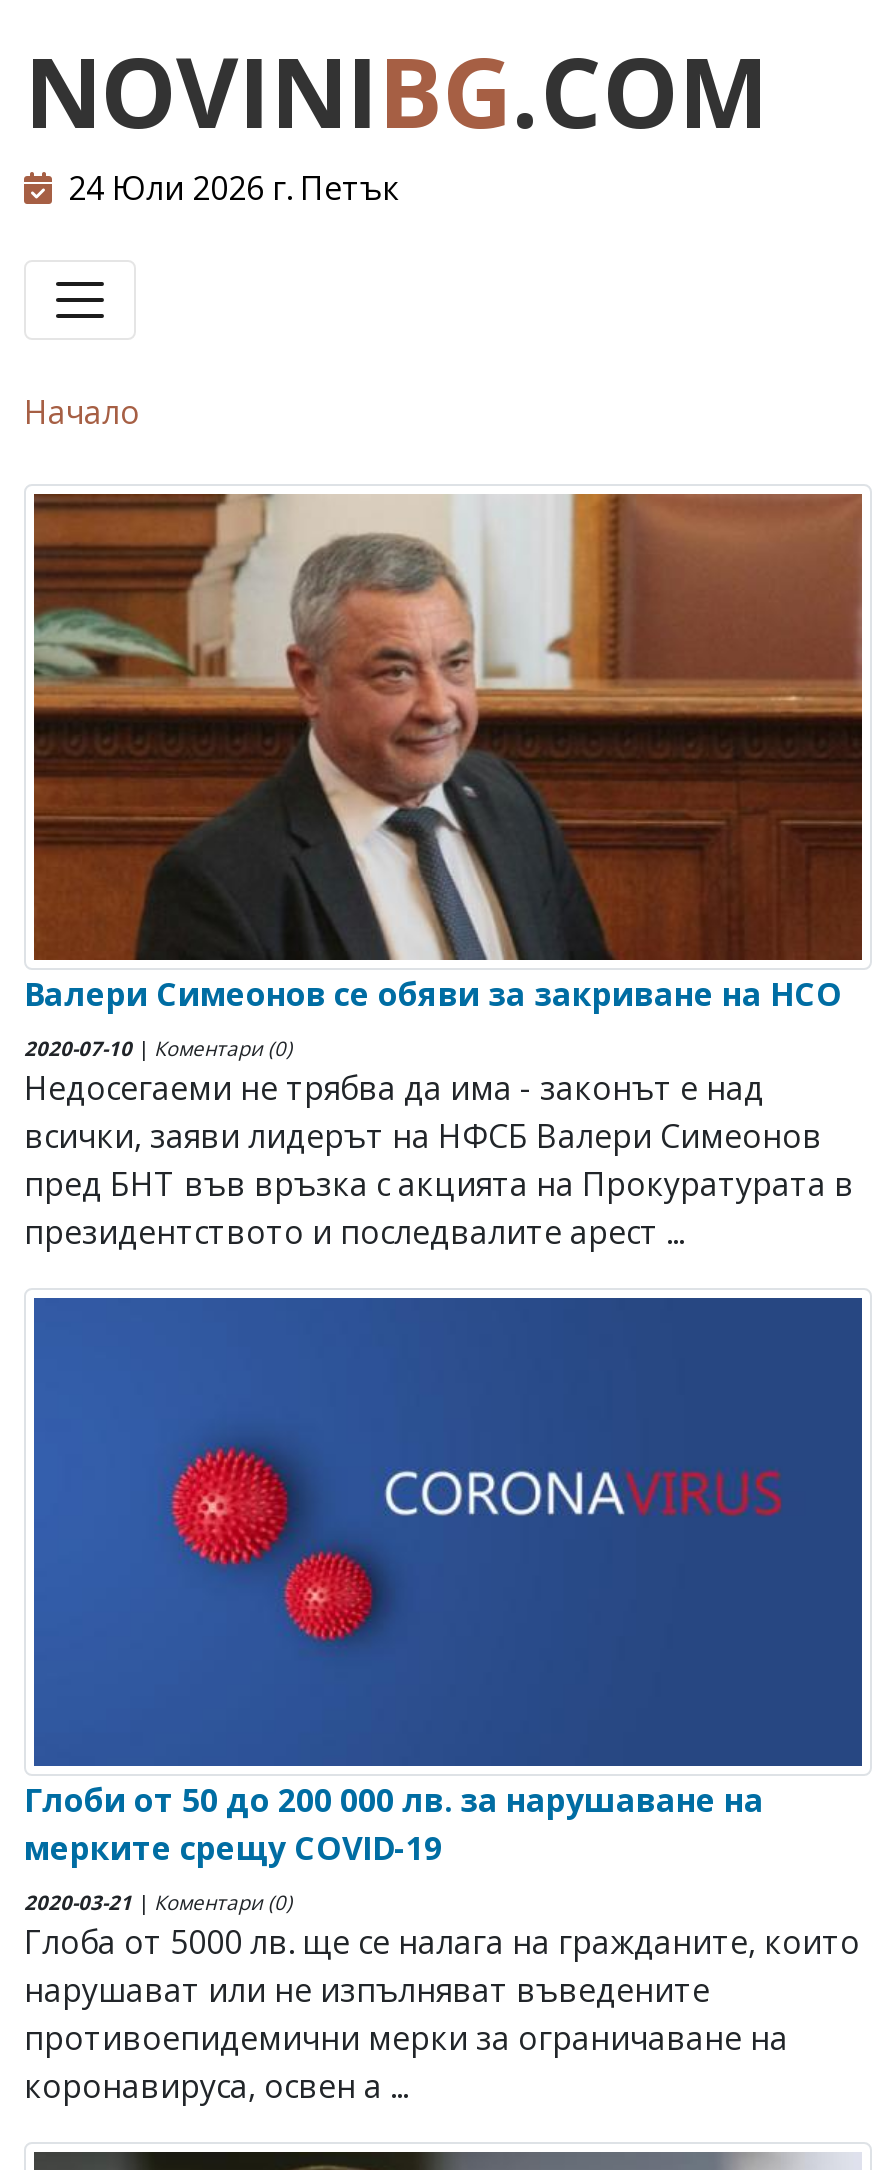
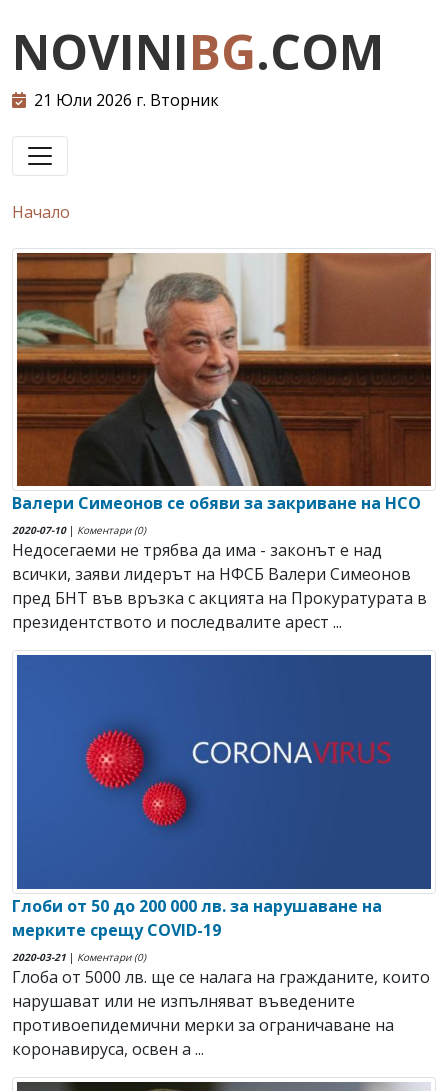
- 24 Юли 2026 г. Петък
+ 21 Юли 2026 г. Вторник
